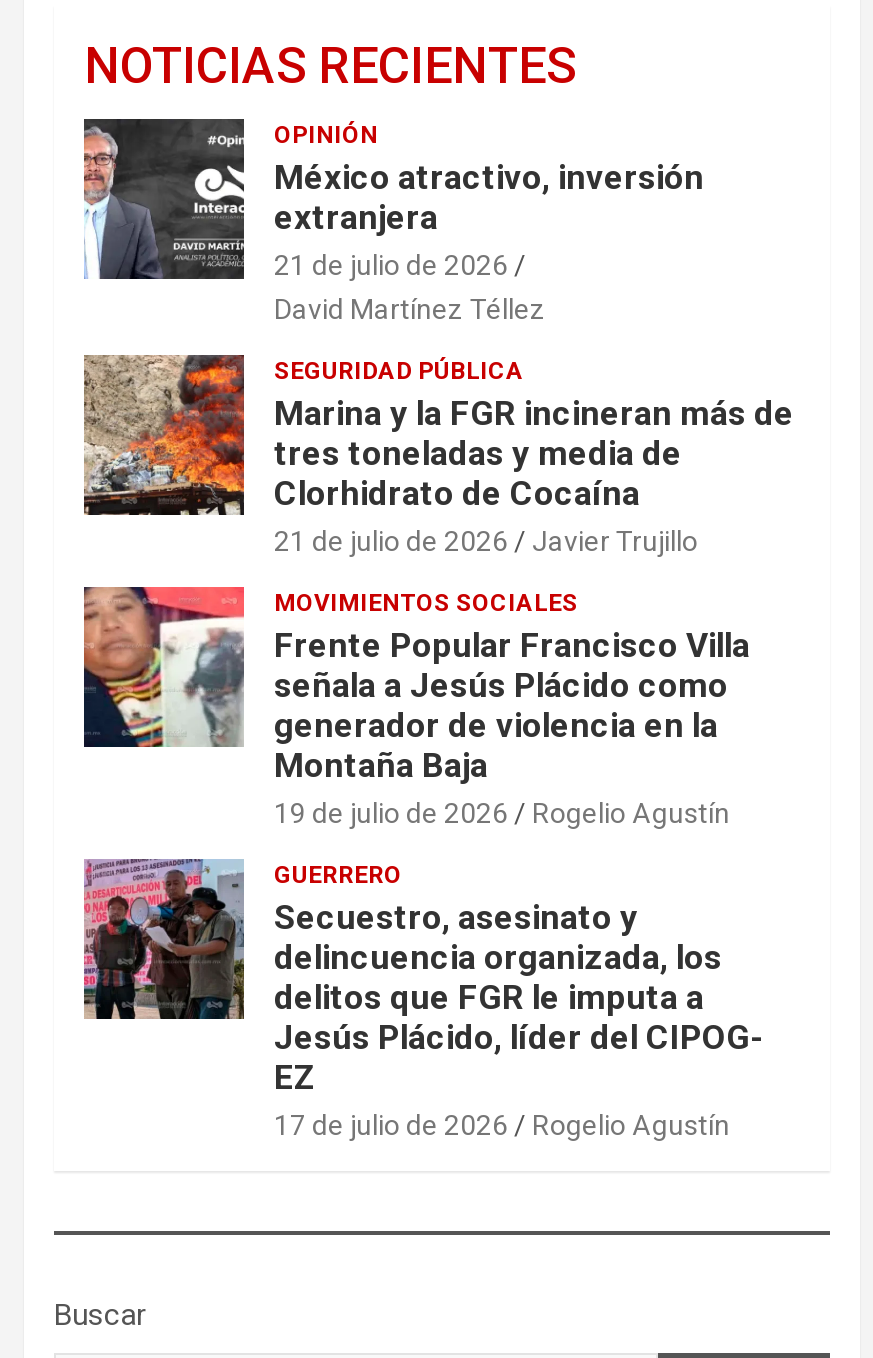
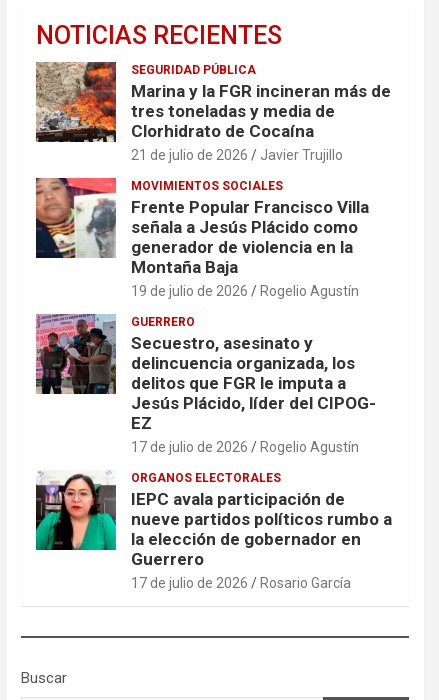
- [image]
- OPINIÓN
- México atractivo, inversión
- extranjera
- 21 de julio de 2026
- David Martínez Téllez

moved up: [image] | SEGURIDAD PÚBLICA | Marina y la FGR incineran más de | ... | 17 de julio de 2026 | Rogelio Agustín

+ [image]
+ ORGANOS ELECTORALES
+ IEPC avala participación de
+ nueve partidos políticos rumbo a
+ la elección de gobernador en
+ Guerrero
+ 17 de julio de 2026
+ Rosario García
